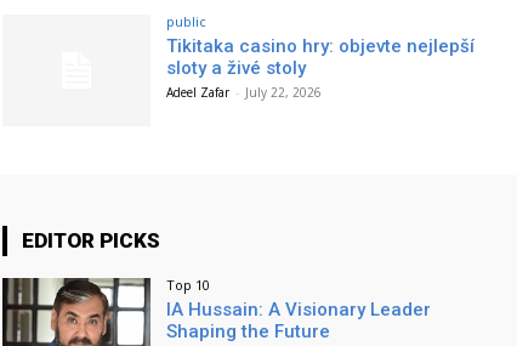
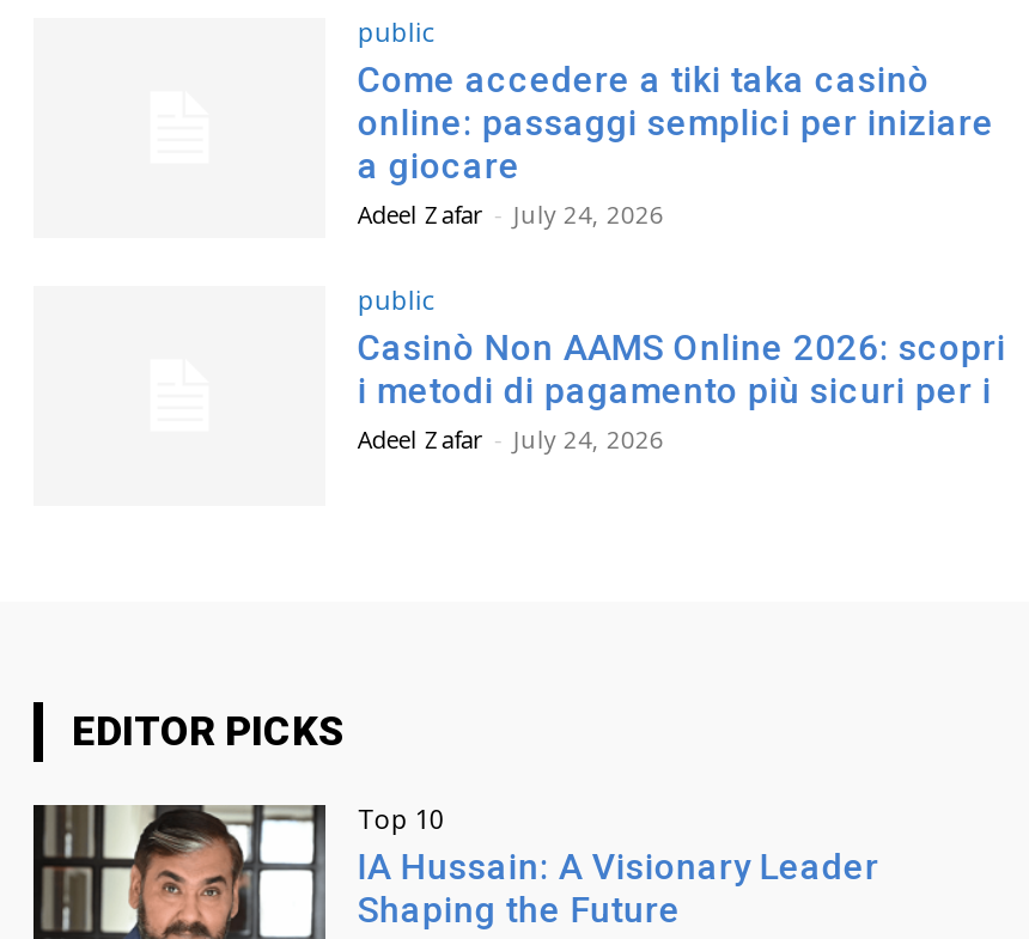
- Tikitaka casino hry: objevte nejlepší
- sloty a živé stoly
- Adeel Zafar - July 22, 2026
+ Come accedere a tiki taka casinò
+ online: passaggi semplici per iniziare
+ a giocare
+ Adeel Zafar - July 24, 2026
+ public
+ Casinò Non AAMS Online 2026: scopri
+ i metodi di pagamento più sicuri per i
+ Adeel Zafar - July 24, 2026
